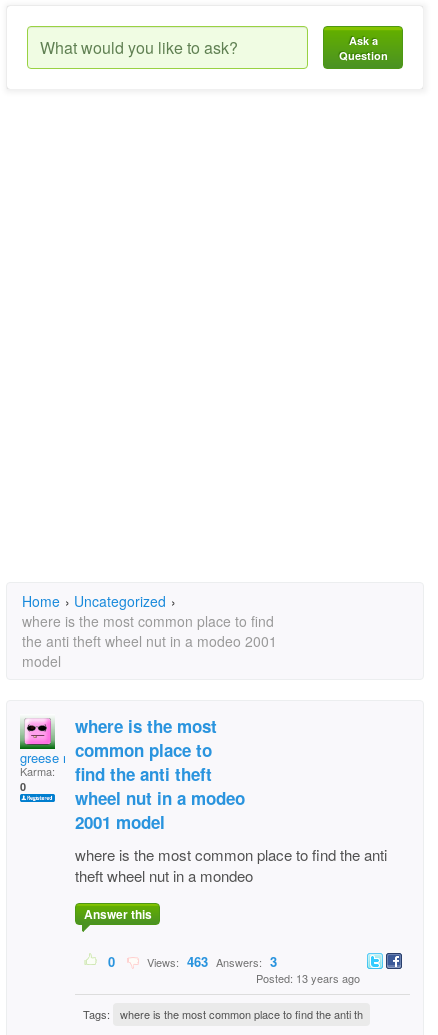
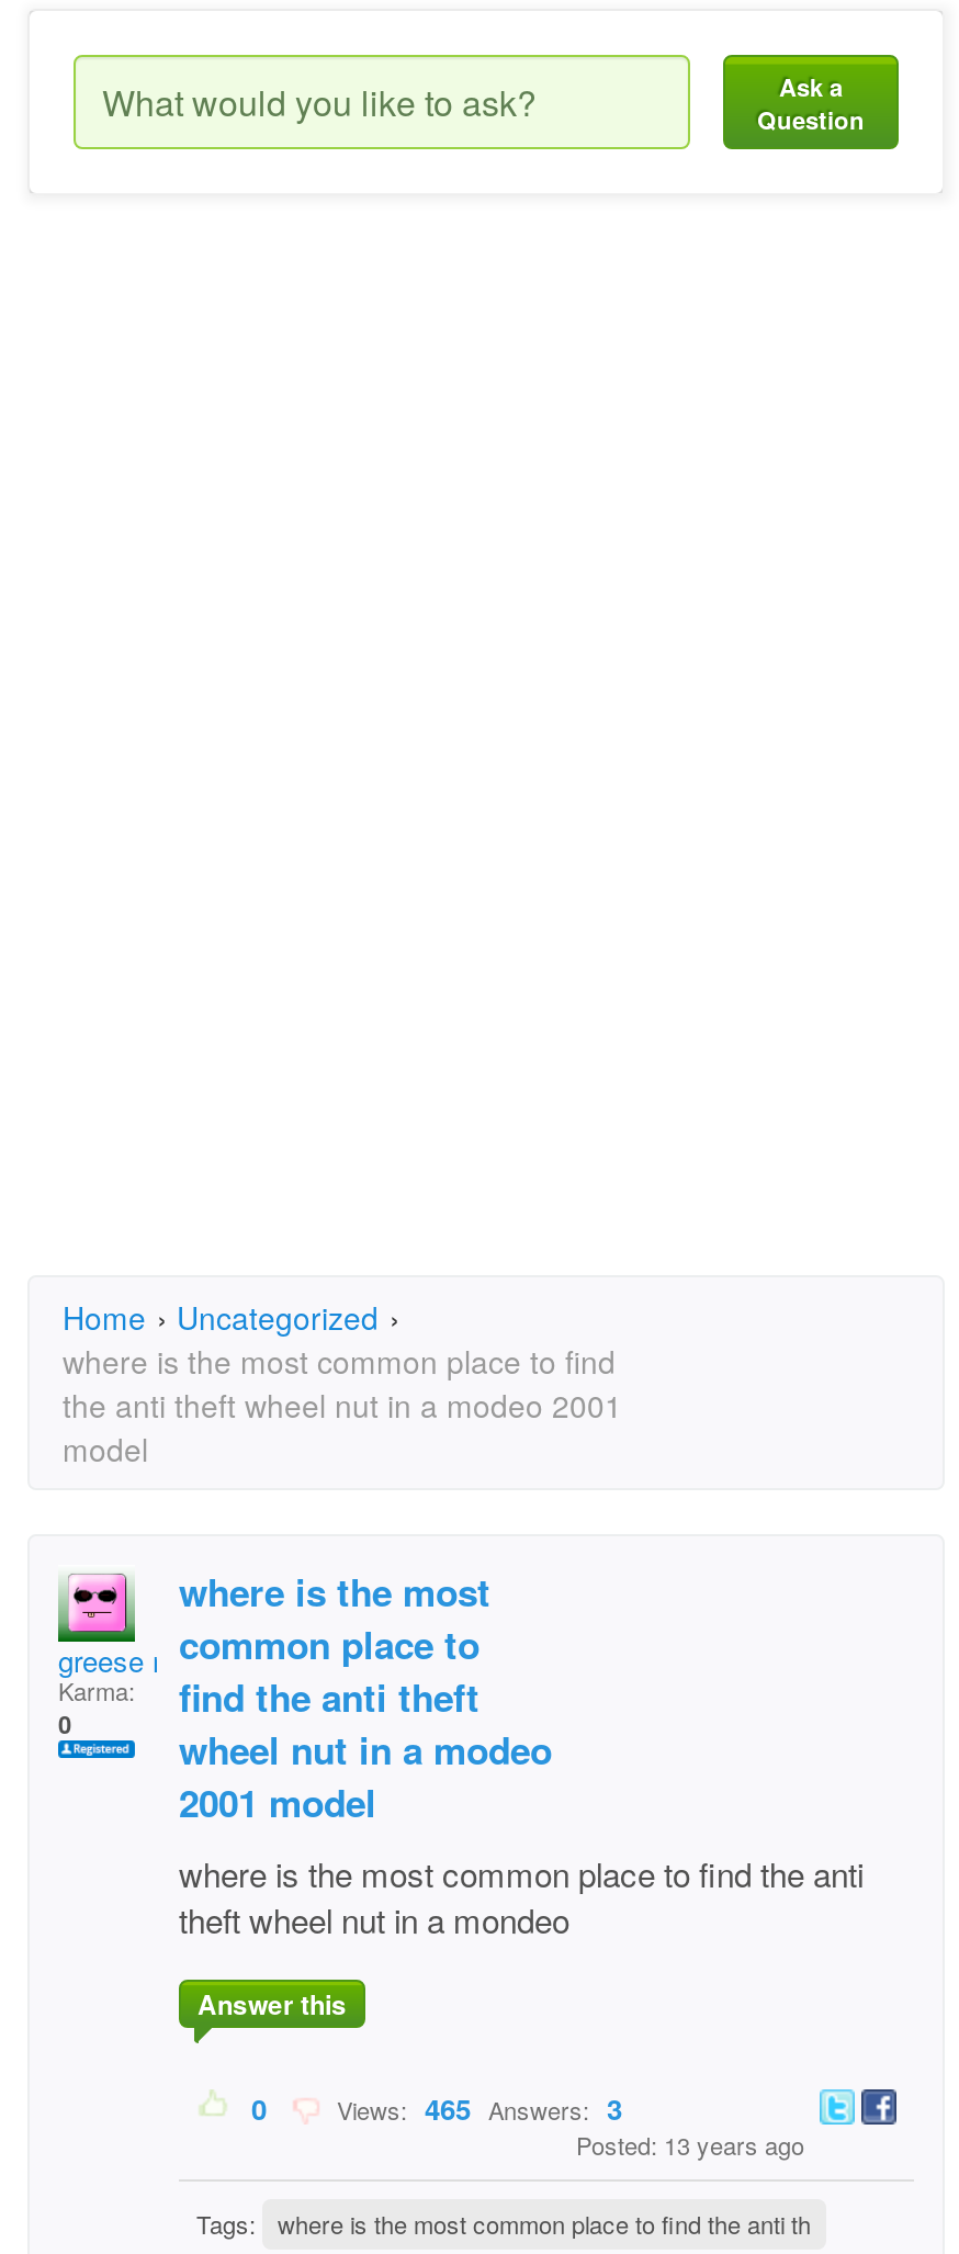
- Views: 463 Answers: 3
+ Views: 465 Answers: 3
